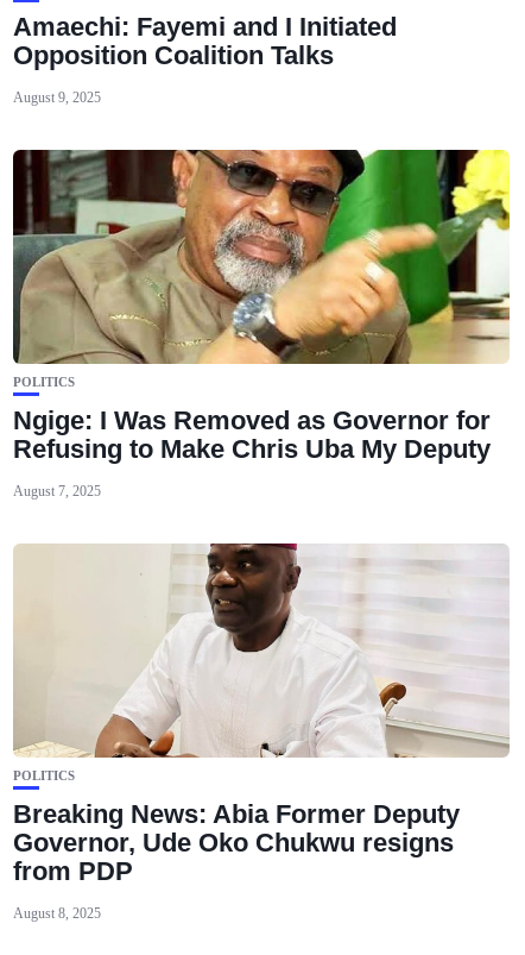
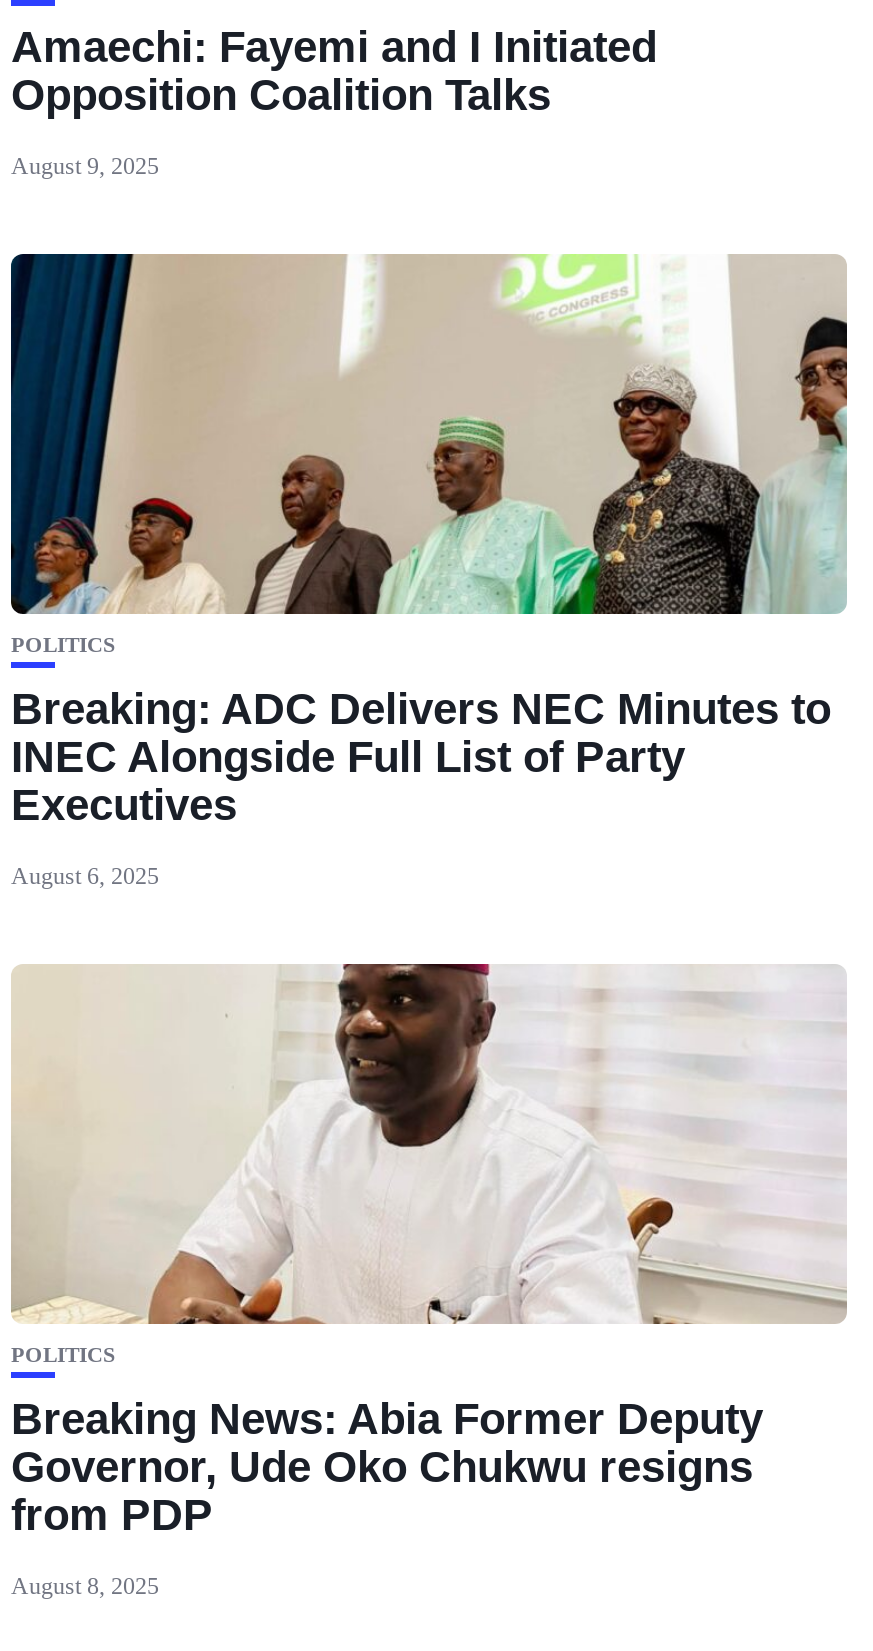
- [image]
- Ngige: I Was Removed as Governor for
- Refusing to Make Chris Uba My Deputy
+ [image]
+ Breaking: ADC Delivers NEC Minutes to
+ INEC Alongside Full List of Party
+ Executives

- August 7, 2025
+ August 6, 2025
